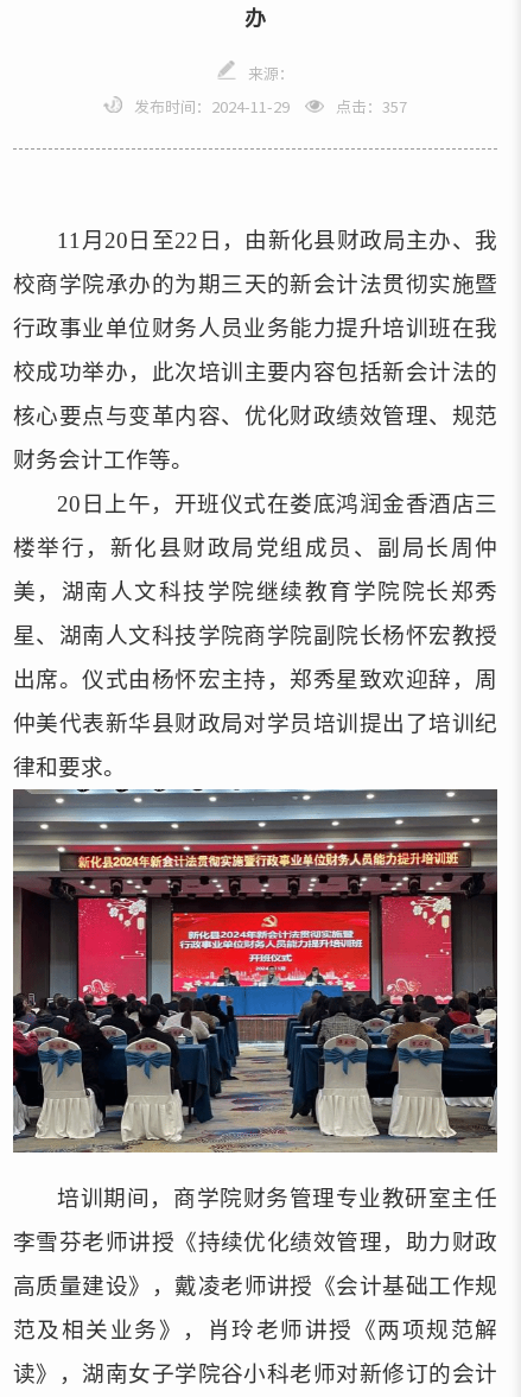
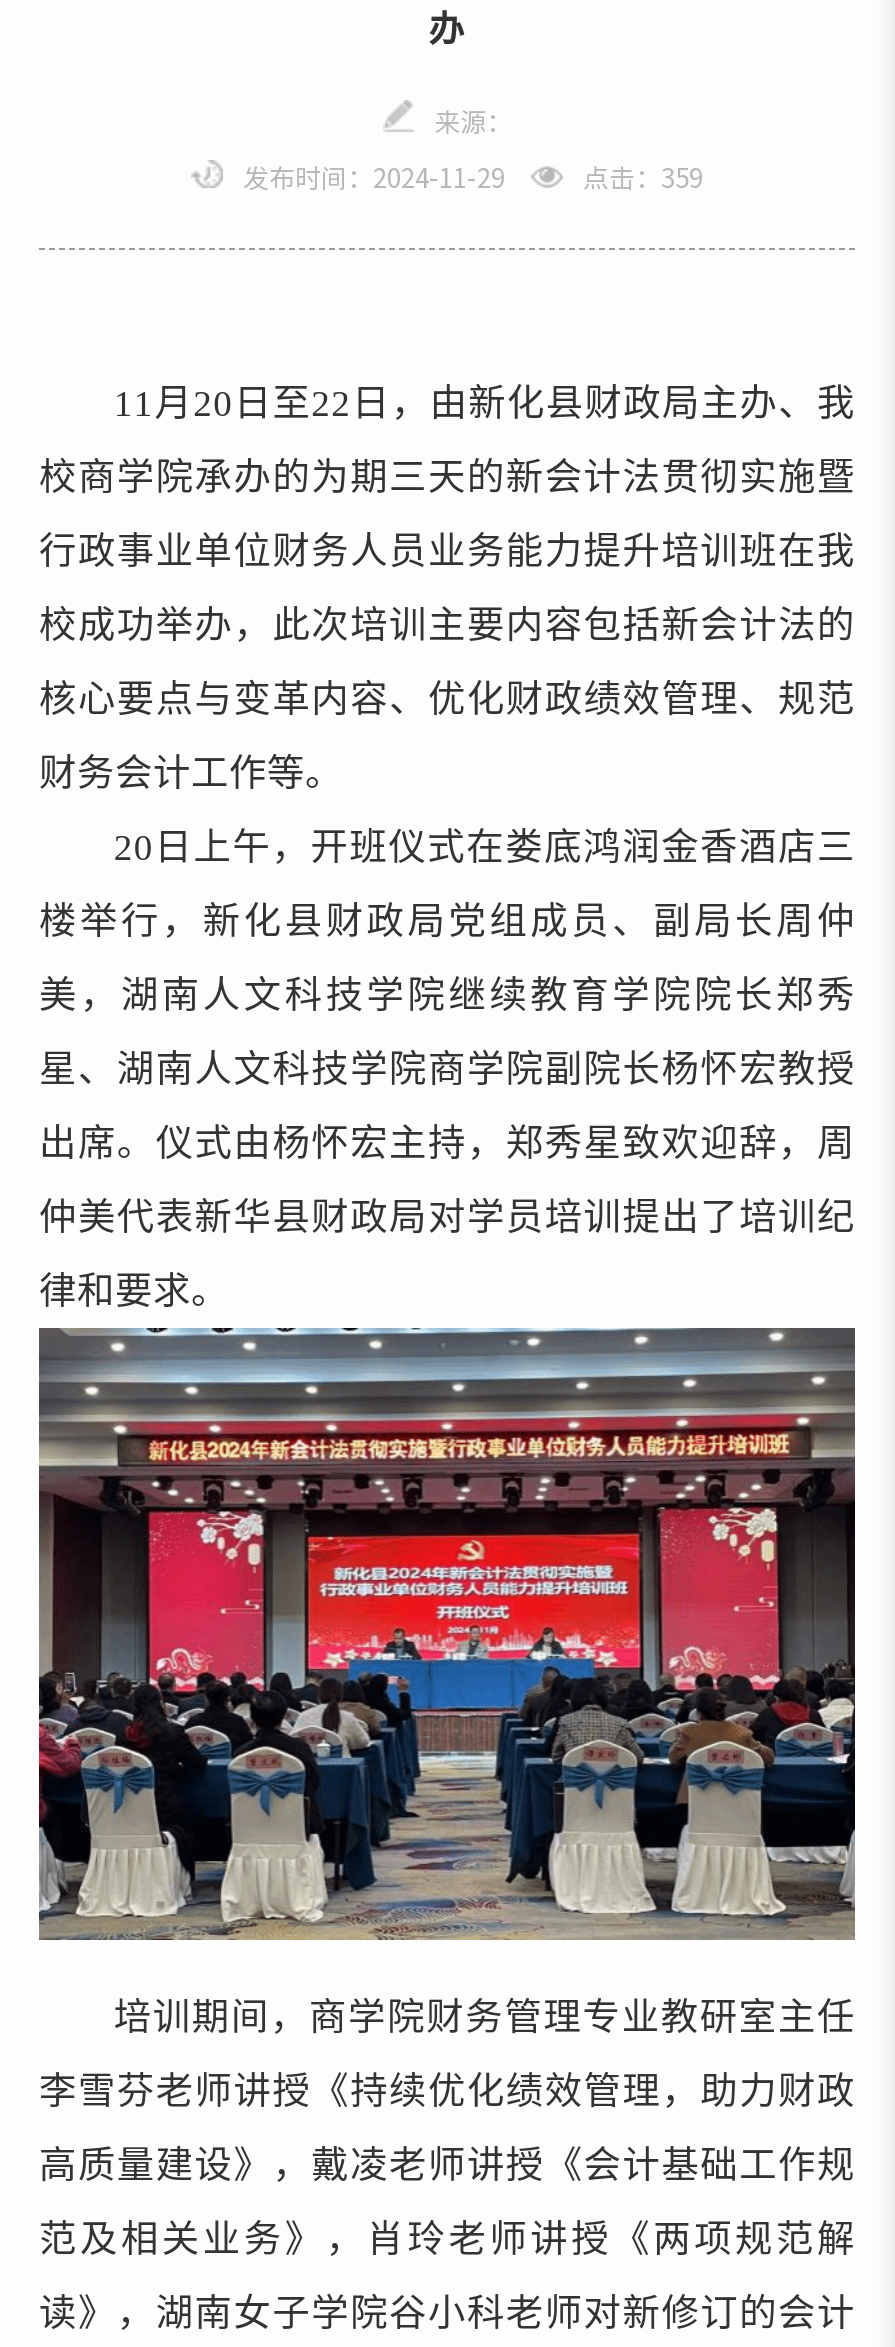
- 发布时间：2024-11-29 点击：357
+ 发布时间：2024-11-29 点击：359
